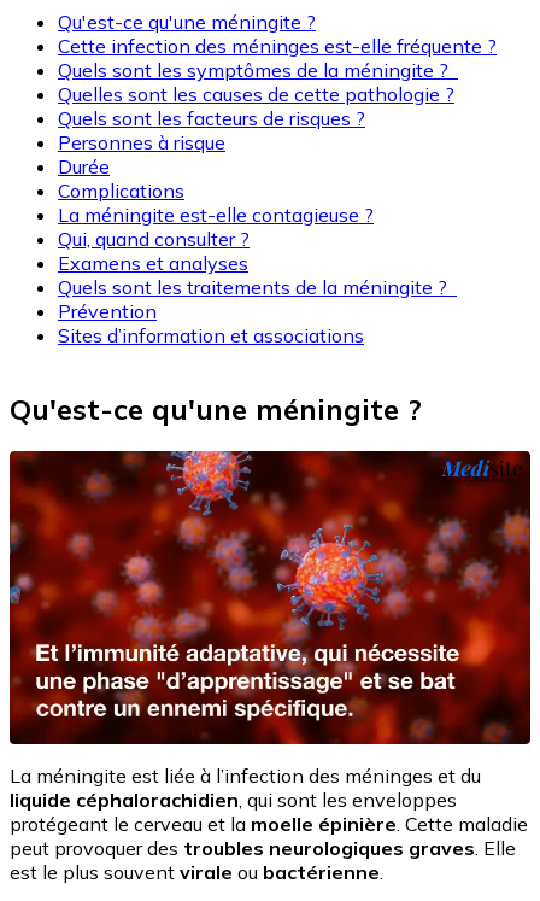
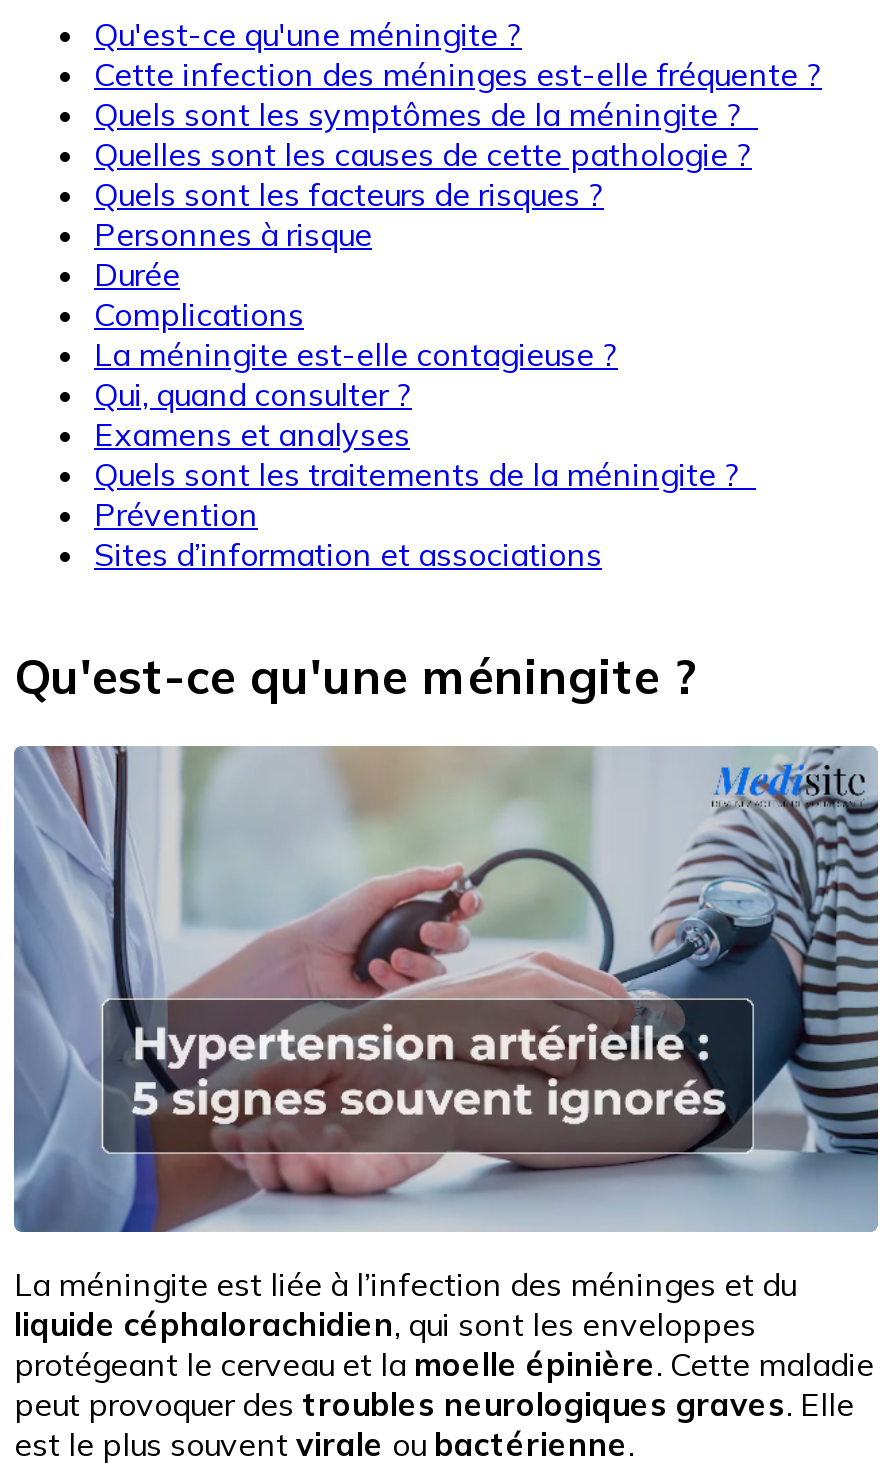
- [image]
+ [image]
